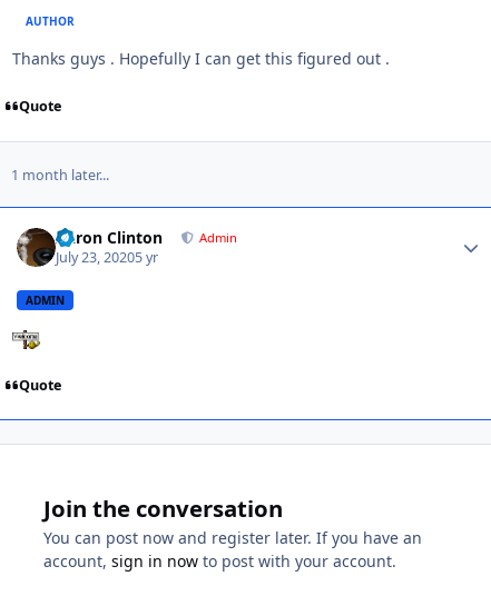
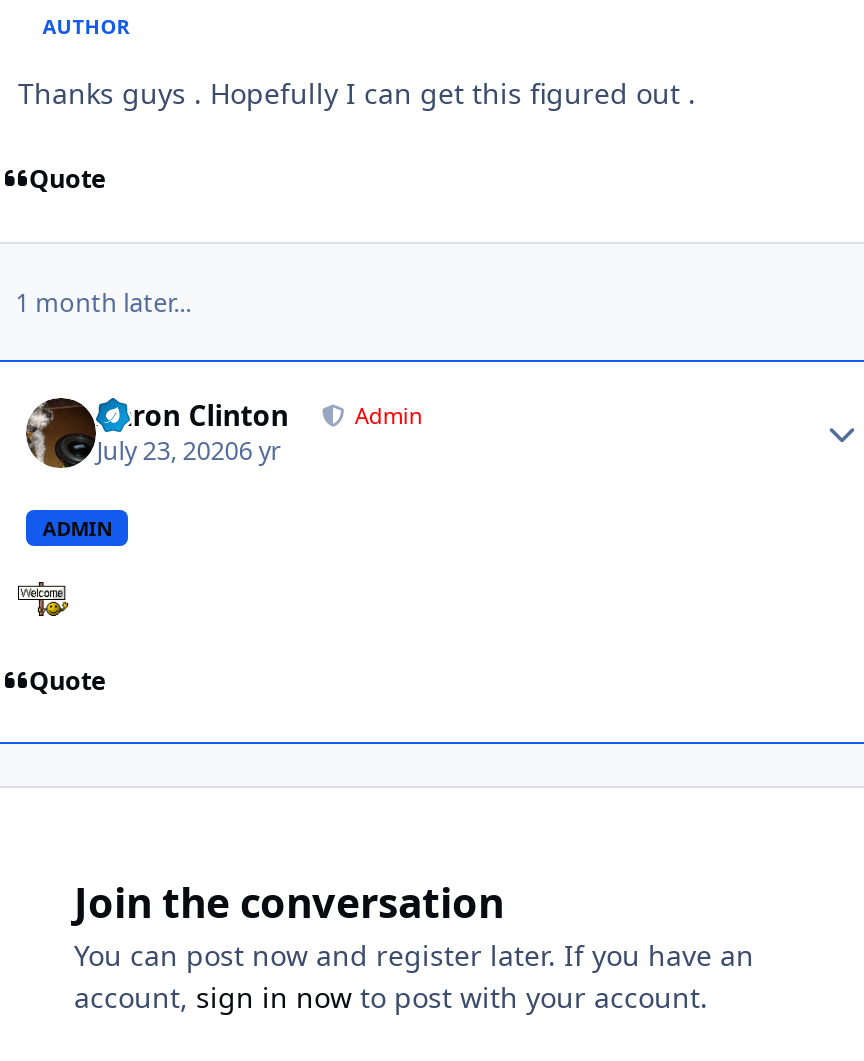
- July 23, 20205 yr
+ July 23, 20206 yr
